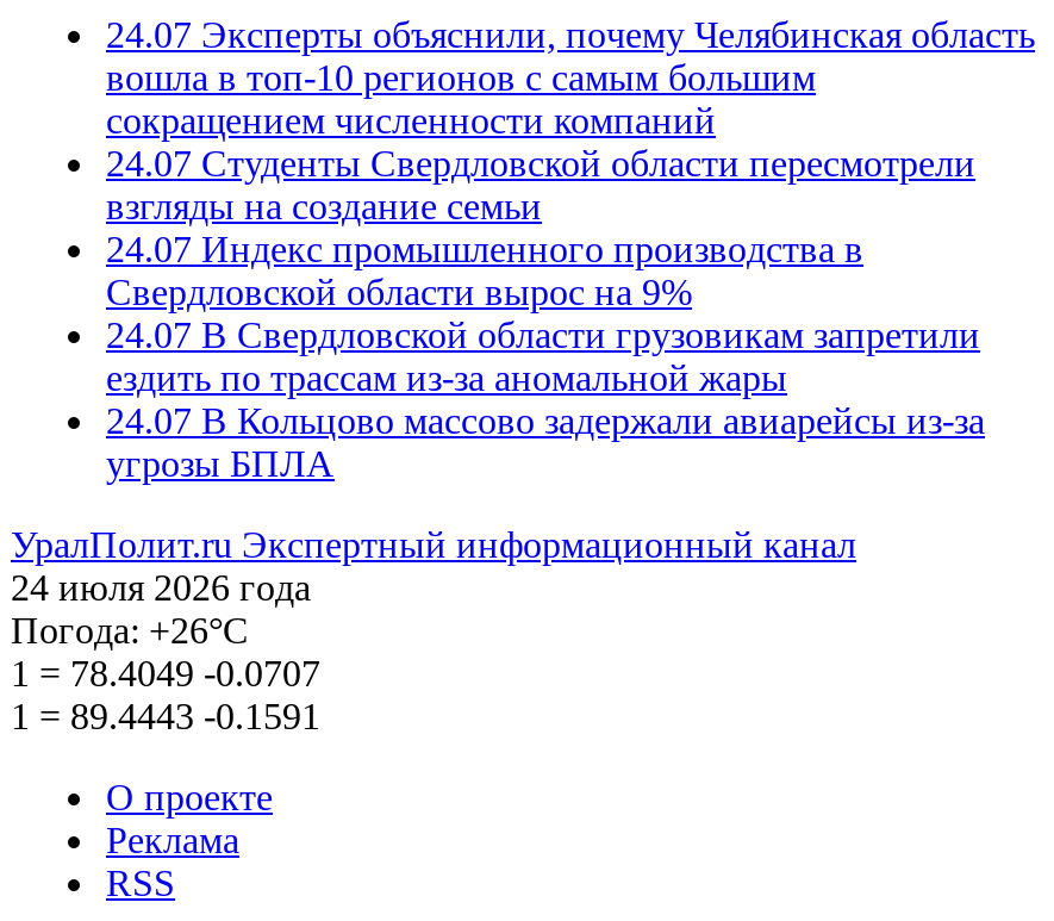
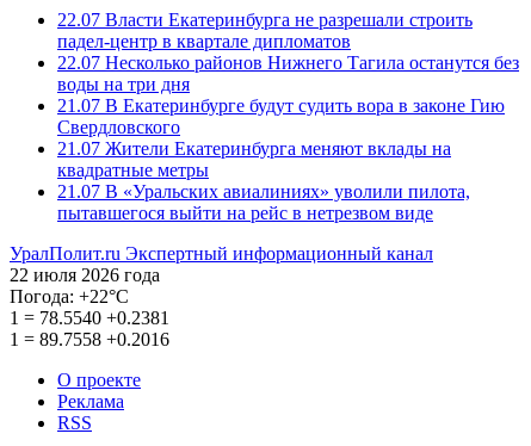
- 24.07 Эксперты объяснили, почему Челябинская область
- вошла в топ-10 регионов с самым большим
- сокращением численности компаний
- 24.07 Студенты Свердловской области пересмотрели
- взгляды на создание семьи
- 24.07 Индекс промышленного производства в
- Свердловской области вырос на 9%
- 24.07 В Свердловской области грузовикам запретили
- ездить по трассам из-за аномальной жары
- 24.07 В Кольцово массово задержали авиарейсы из-за
- угрозы БПЛА
+ 22.07 Власти Екатеринбурга не разрешали строить
+ падел-центр в квартале дипломатов
+ 22.07 Несколько районов Нижнего Тагила останутся без
+ воды на три дня
+ 21.07 В Екатеринбурге будут судить вора в законе Гию
+ Свердловского
+ 21.07 Жители Екатеринбурга меняют вклады на
+ квадратные метры
+ 21.07 В «Уральских авиалиниях» уволили пилота,
+ пытавшегося выйти на рейс в нетрезвом виде

- 24 июля 2026 года
+ 22 июля 2026 года

- Погода: +26°С
+ Погода: +22°С

- 1 = 78.4049 -0.0707
+ 1 = 78.5540 +0.2381

- 1 = 89.4443 -0.1591
+ 1 = 89.7558 +0.2016
